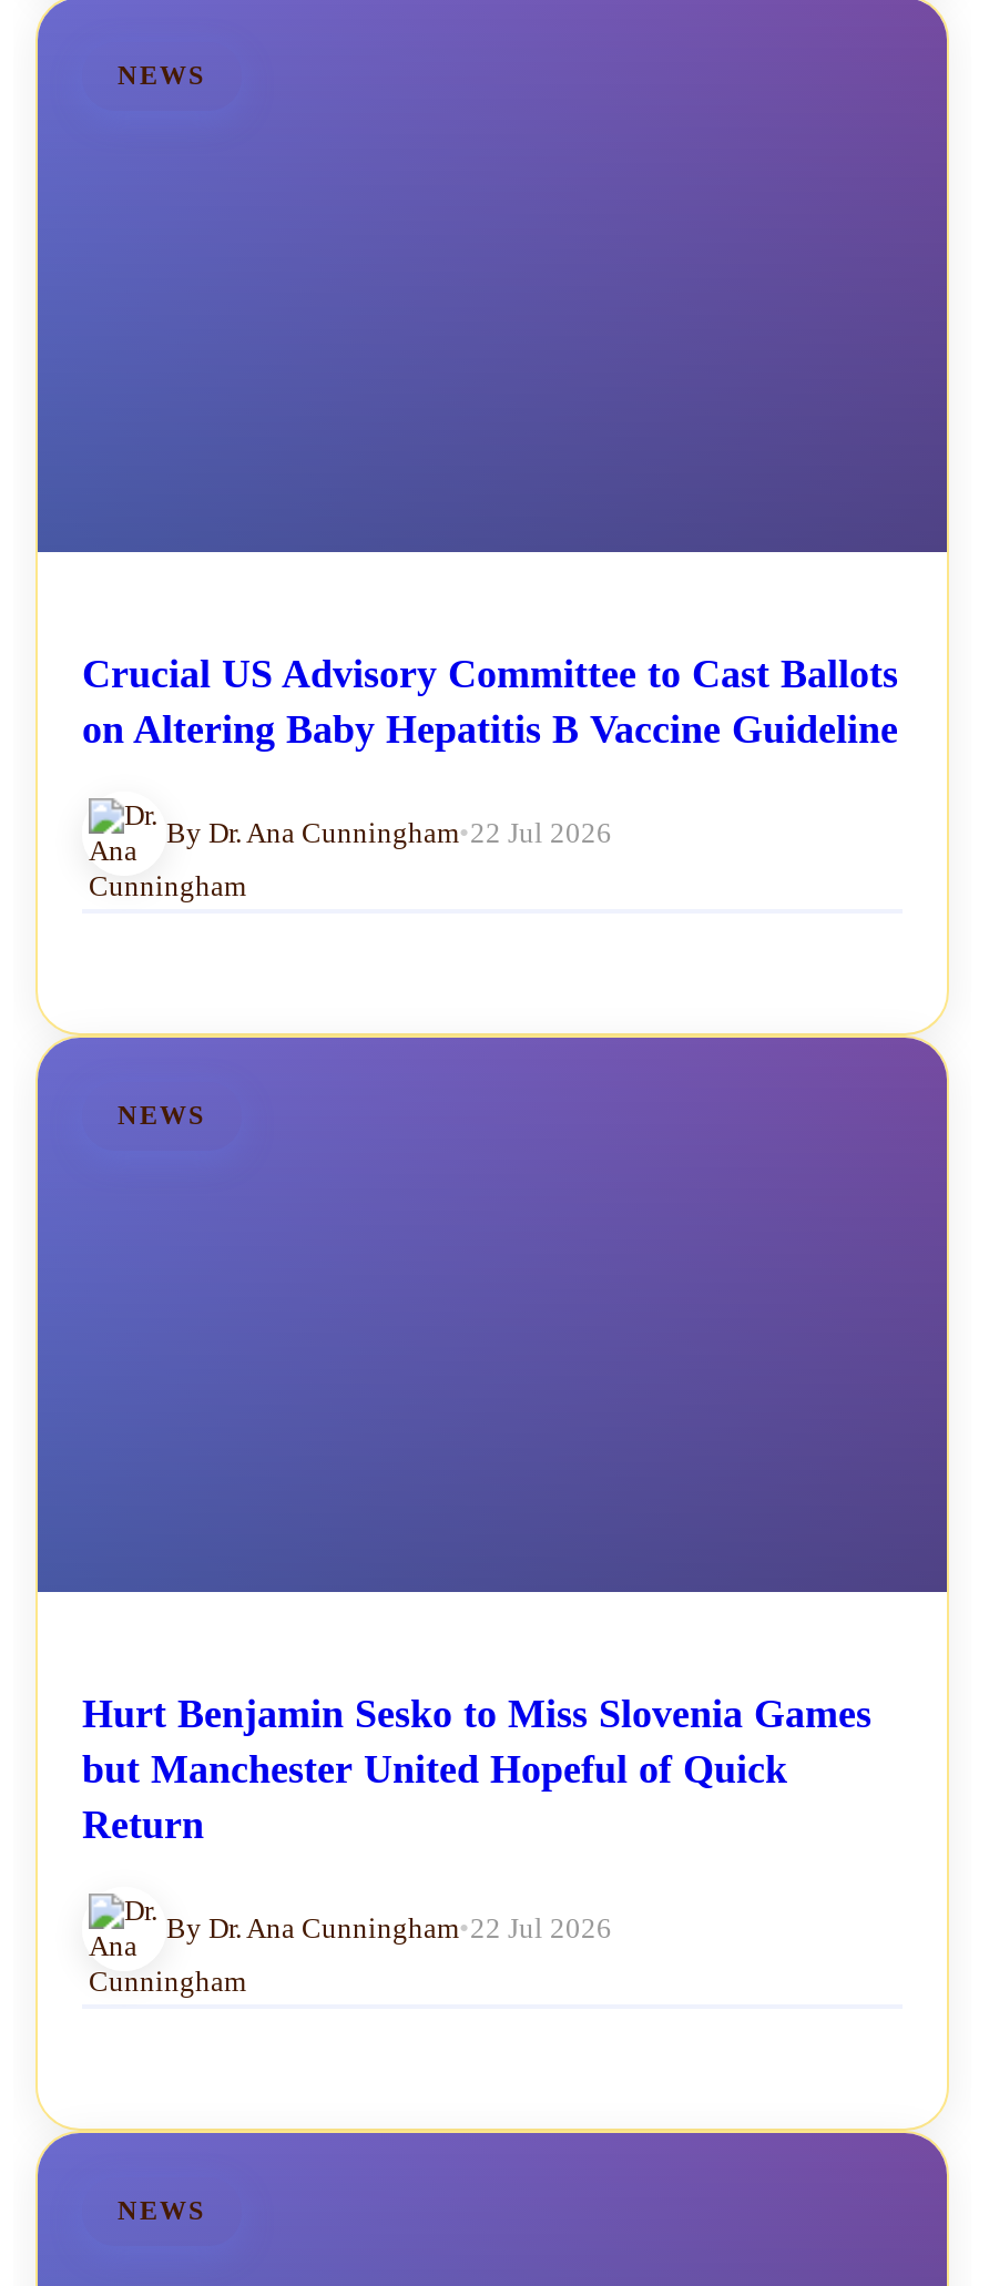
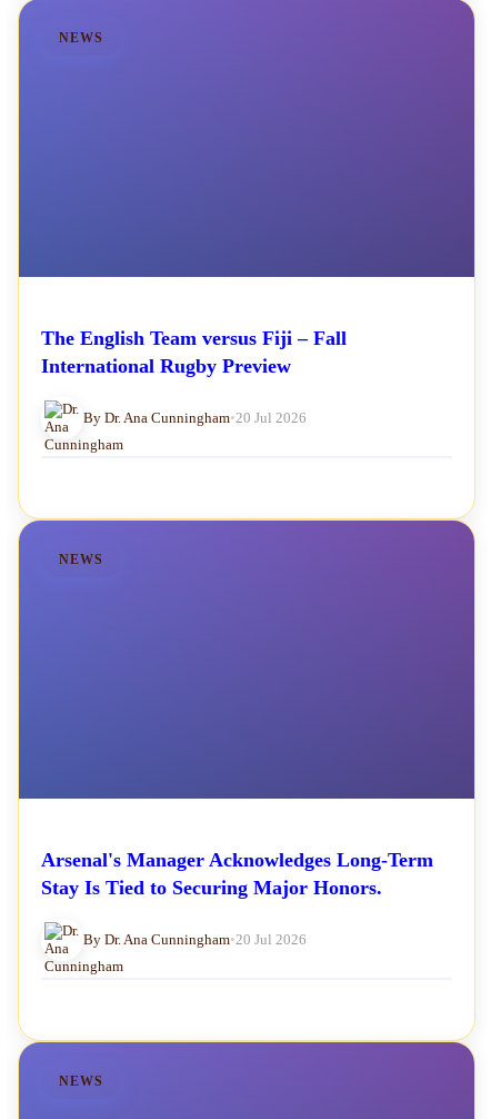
- Crucial US Advisory Committee to Cast Ballots
- on Altering Baby Hepatitis B Vaccine Guideline
+ The English Team versus Fiji – Fall
+ International Rugby Preview

- By Dr. Ana Cunningham • 22 Jul 2026
+ By Dr. Ana Cunningham • 20 Jul 2026

- Hurt Benjamin Sesko to Miss Slovenia Games
- but Manchester United Hopeful of Quick
- Return
+ Arsenal's Manager Acknowledges Long-Term
+ Stay Is Tied to Securing Major Honors.

- By Dr. Ana Cunningham • 22 Jul 2026
+ By Dr. Ana Cunningham • 20 Jul 2026
